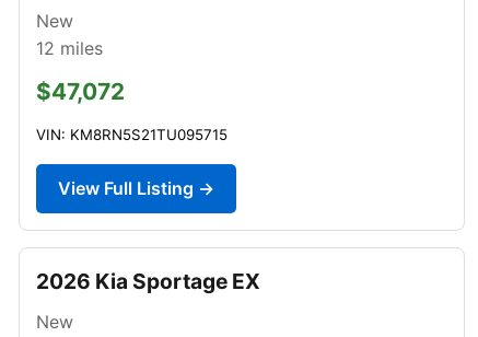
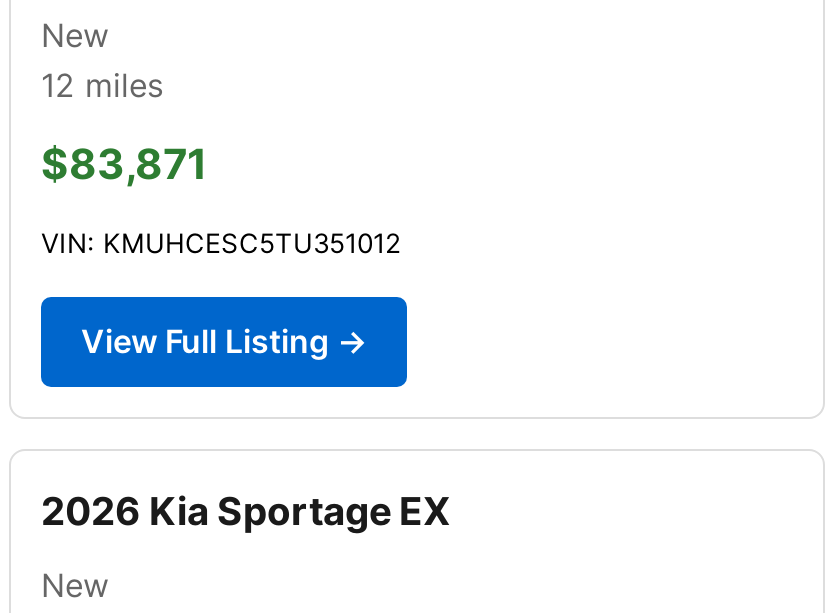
- $47,072
+ $83,871

- VIN: KM8RN5S21TU095715
+ VIN: KMUHCESC5TU351012
